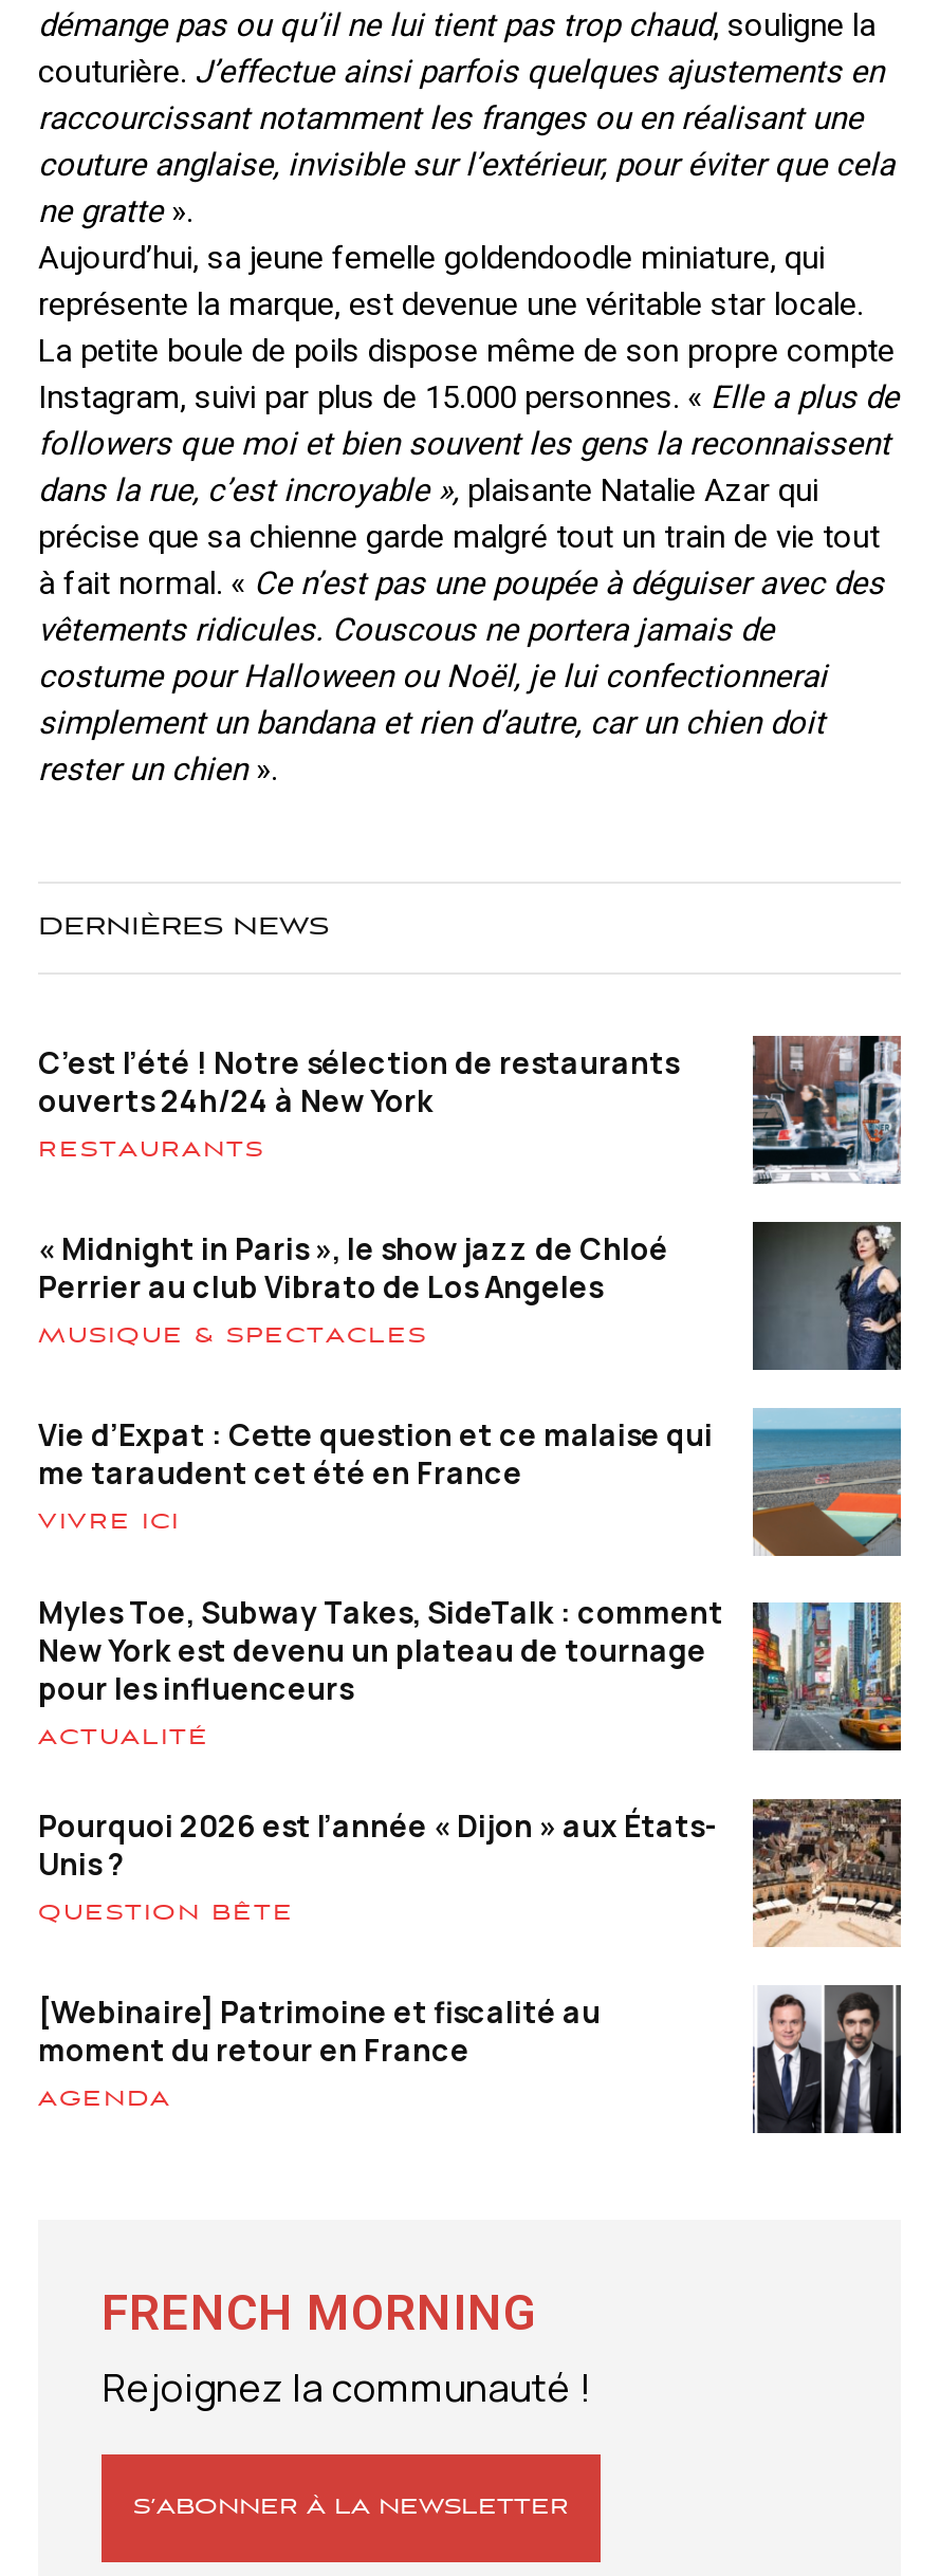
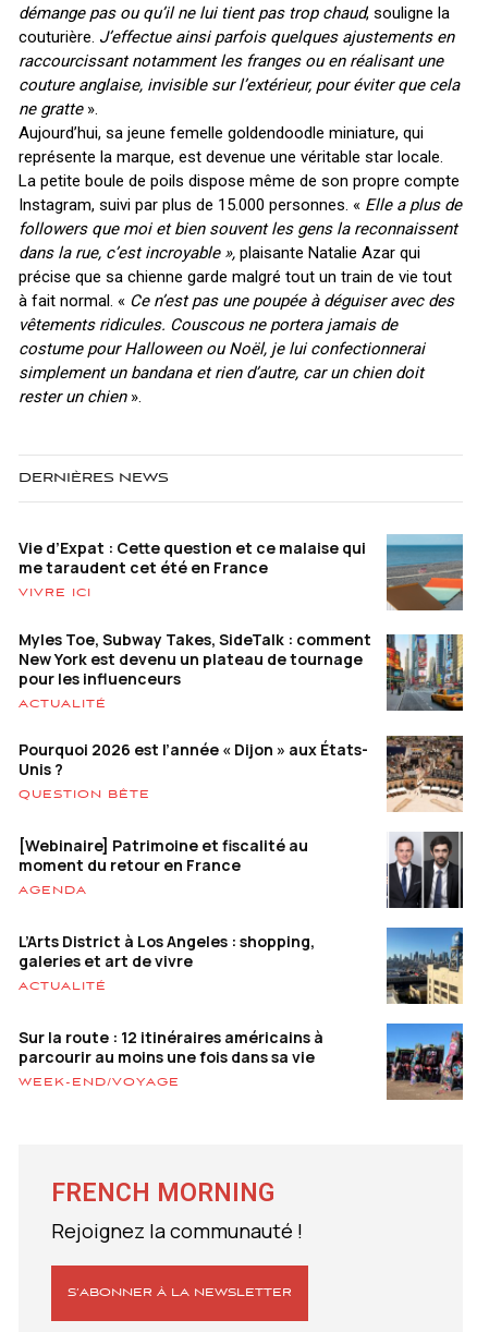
- [image]
- C’est l’été ! Notre sélection de restaurants
- ouverts 24h/24 à New York
- RESTAURANTS
- « Midnight in Paris », le show jazz de Chloé
- Perrier au club Vibrato de Los Angeles
- MUSIQUE & SPECTACLES

- [image]

moved up: [image] | Vie d’Expat : Cette question et ce malaise qui | me taraudent cet été en France | ... | moment du retour en France | AGENDA

+ L’Arts District à Los Angeles : shopping,
+ galeries et art de vivre
+ ACTUALITÉ
+ Sur la route : 12 itinéraires américains à
+ parcourir au moins une fois dans sa vie
+ WEEK-END/VOYAGE

+ [image]

+ [image]
